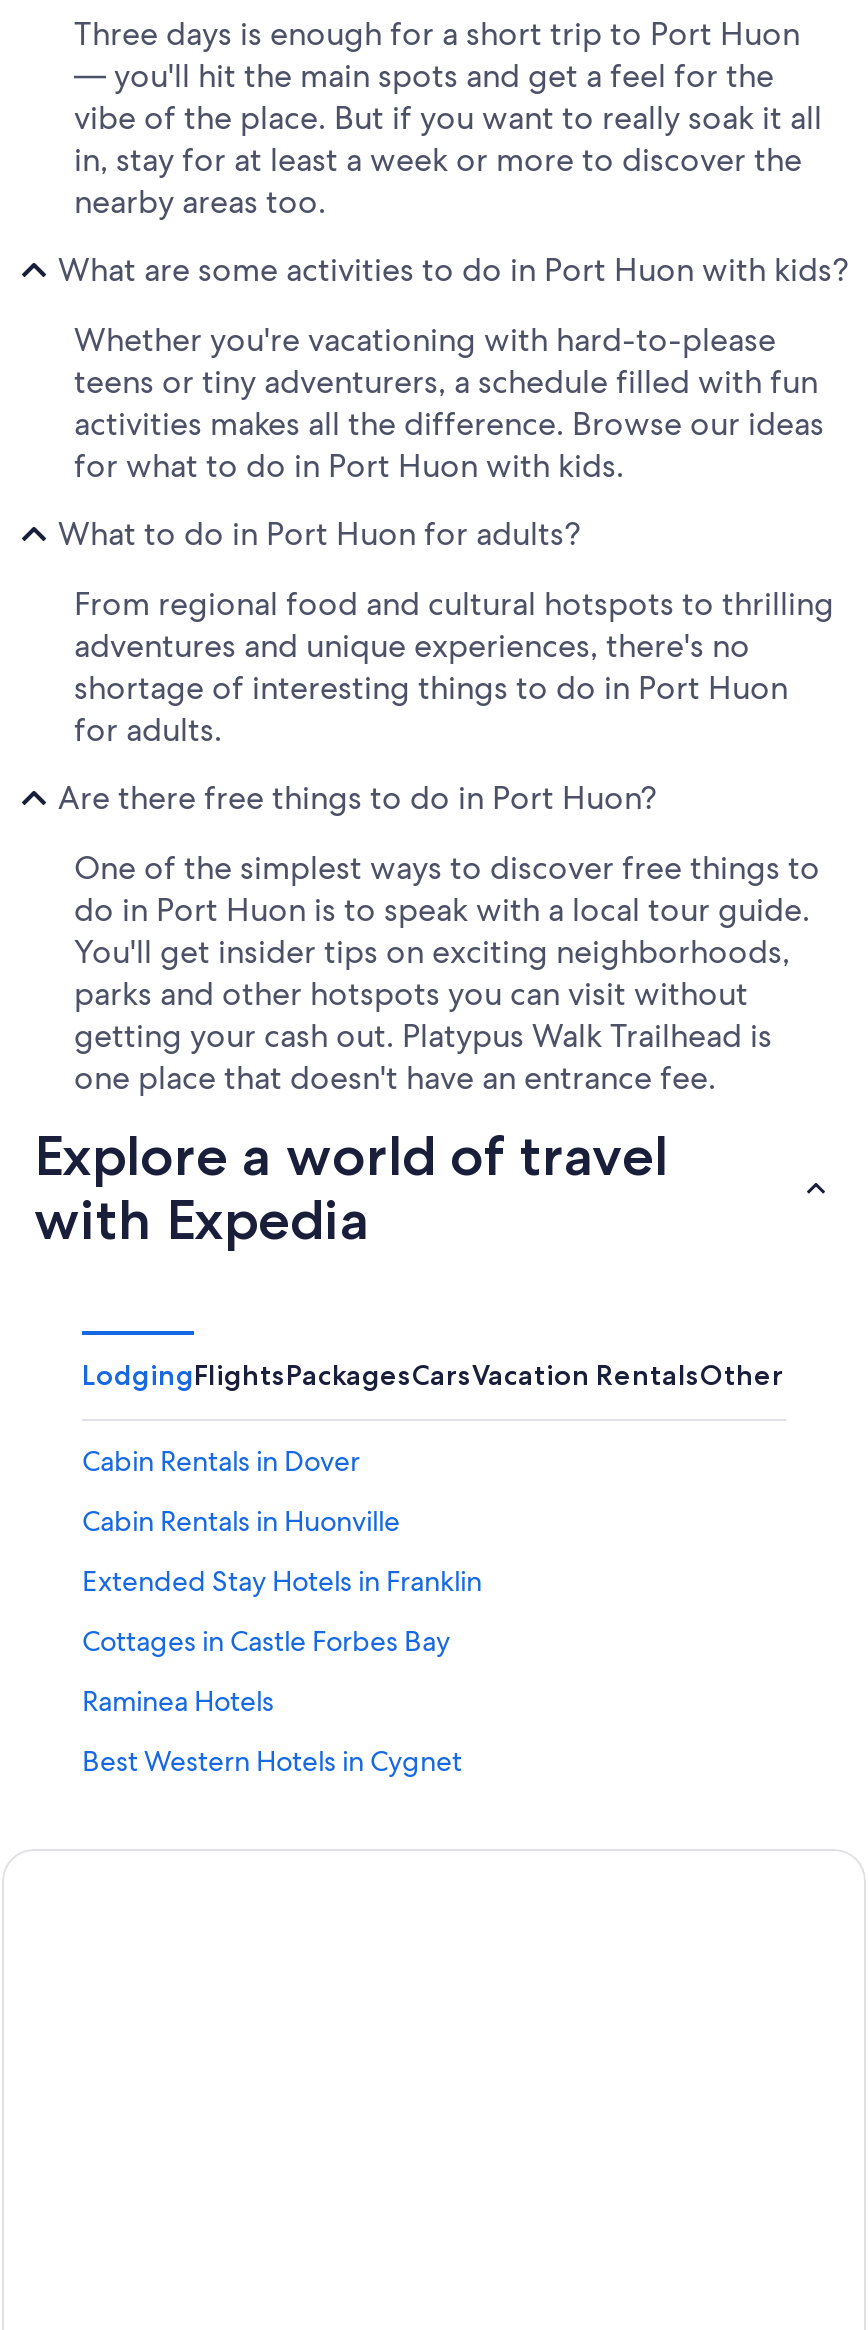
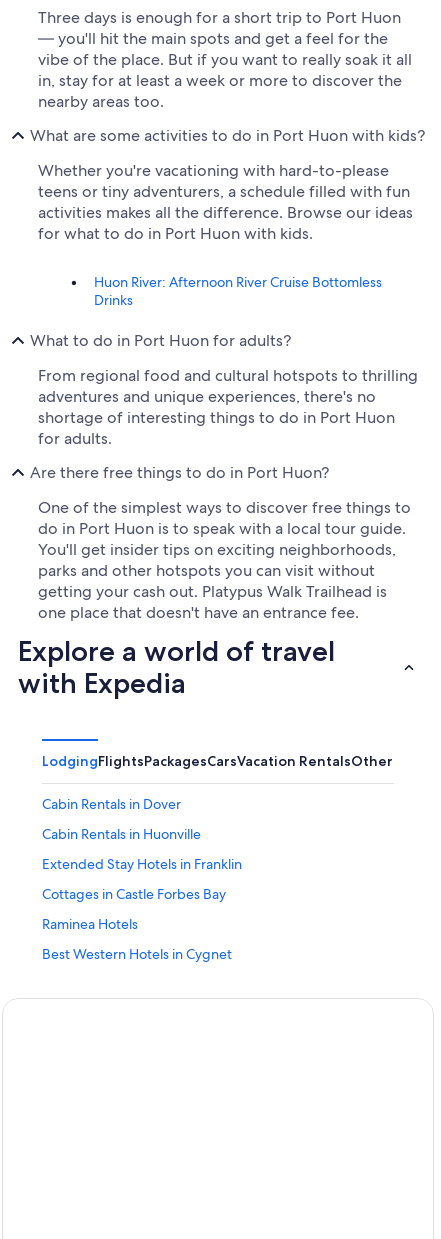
+ Huon River: Afternoon River Cruise Bottomless
+ Drinks
